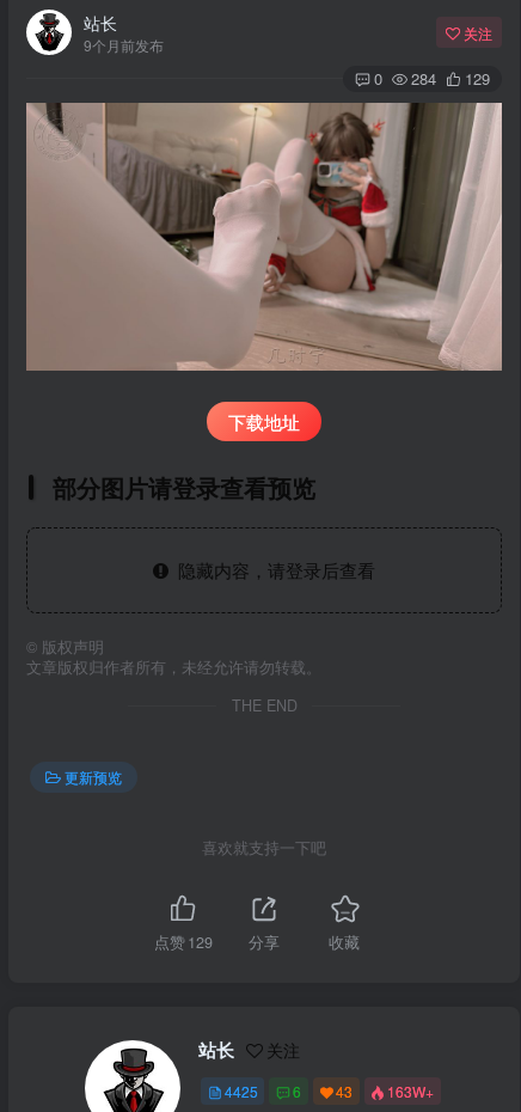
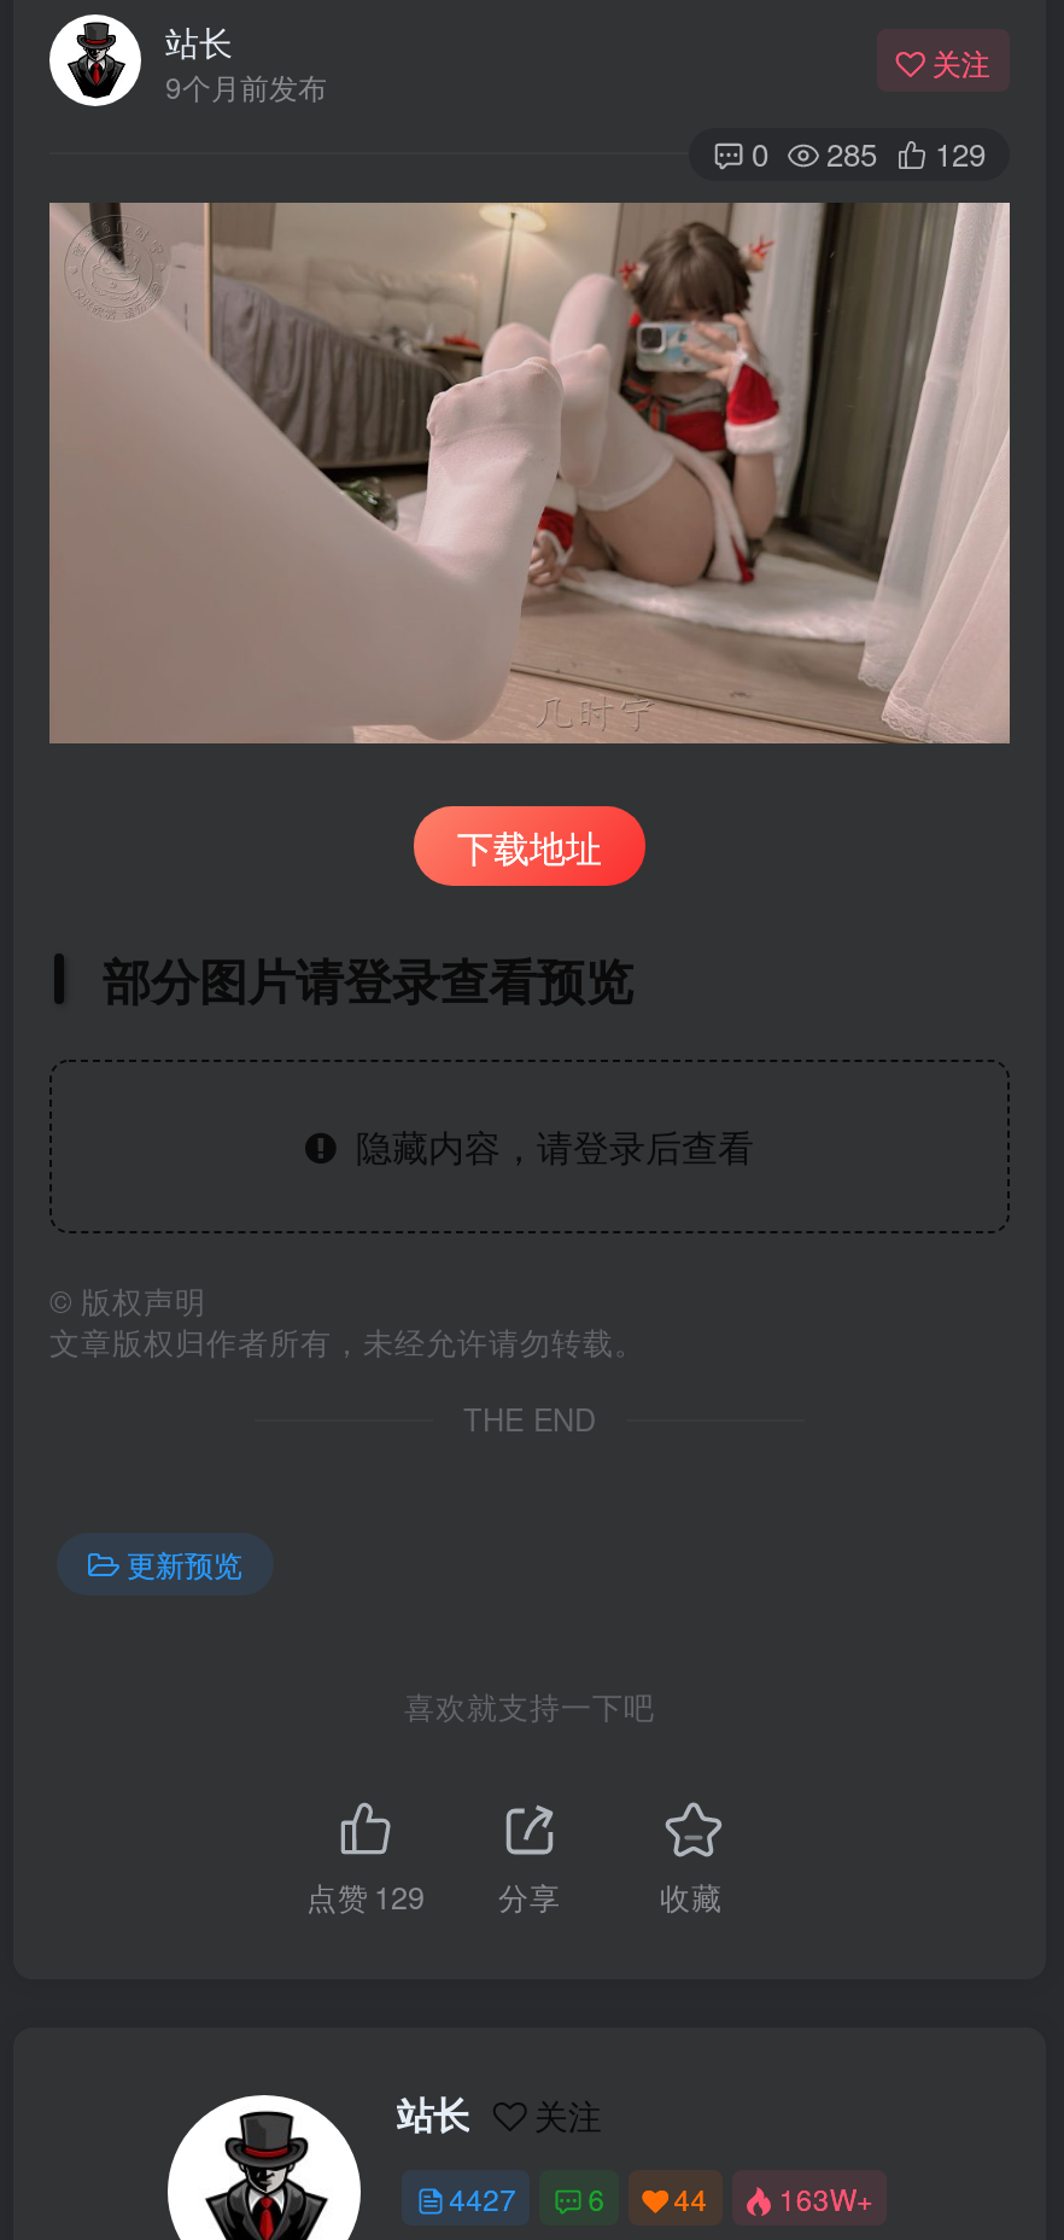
- 0 284 129
+ 0 285 129

- 4425
+ 4427

- 43
+ 44
